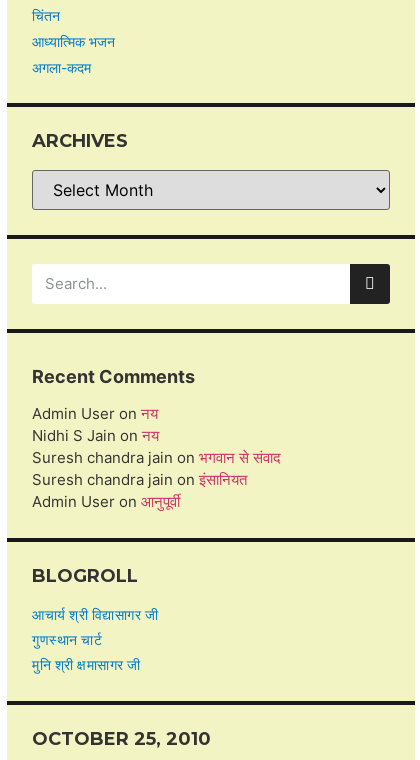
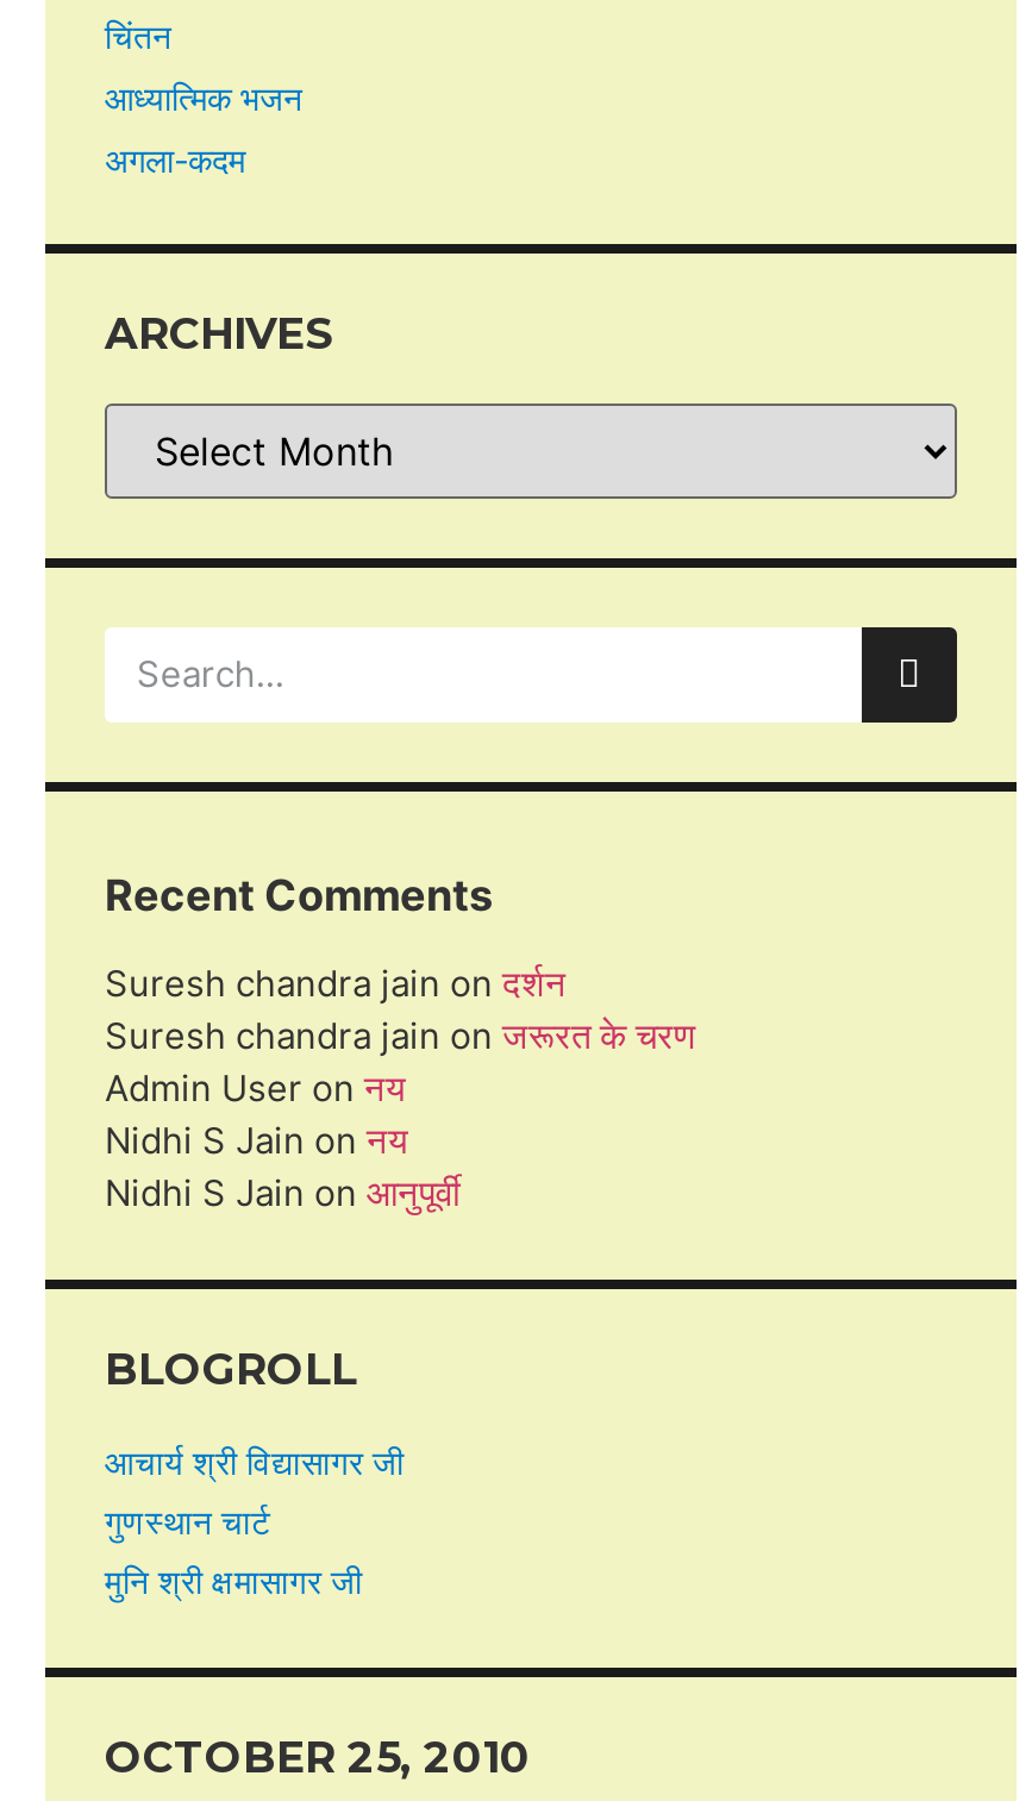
+ Suresh chandra jain on दर्शन
+ Suresh chandra jain on जरूरत के चरण

moved down: Admin User on नय | Nidhi S Jain on नय

- Suresh chandra jain on भगवान से संवाद
- Suresh chandra jain on इंसानियत
- Admin User on आनुपूर्वी
+ Nidhi S Jain on आनुपूर्वी
